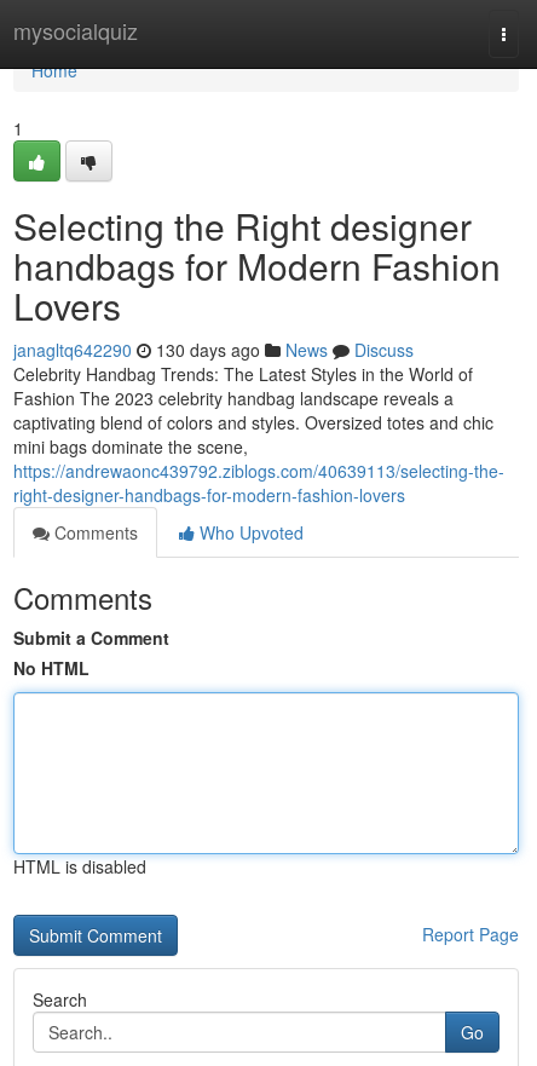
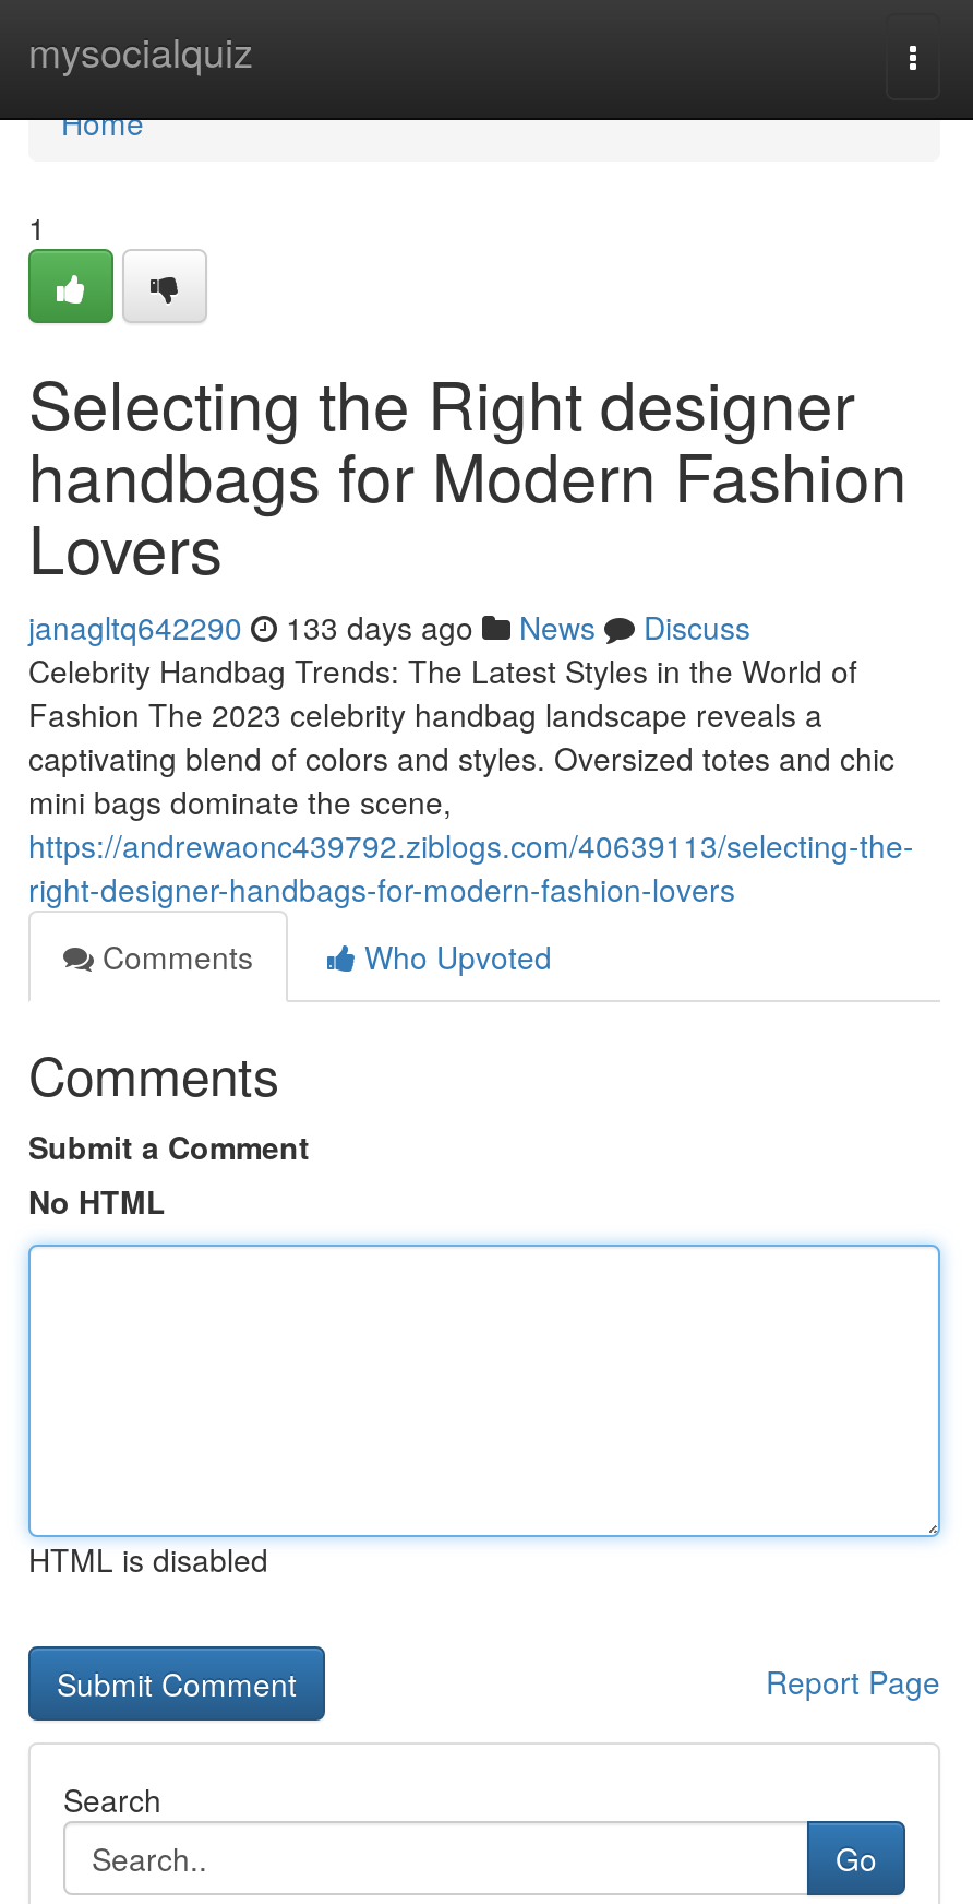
- janagltq642290 130 days ago News Discuss
+ janagltq642290 133 days ago News Discuss
